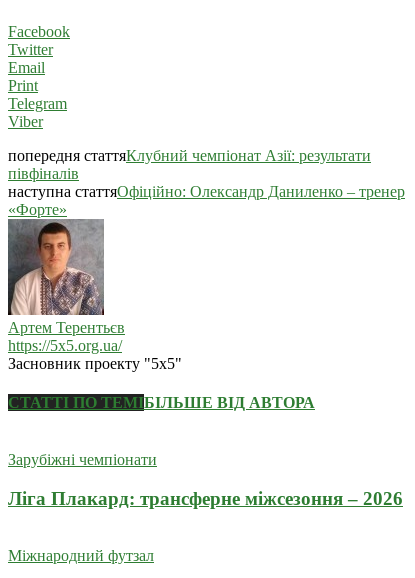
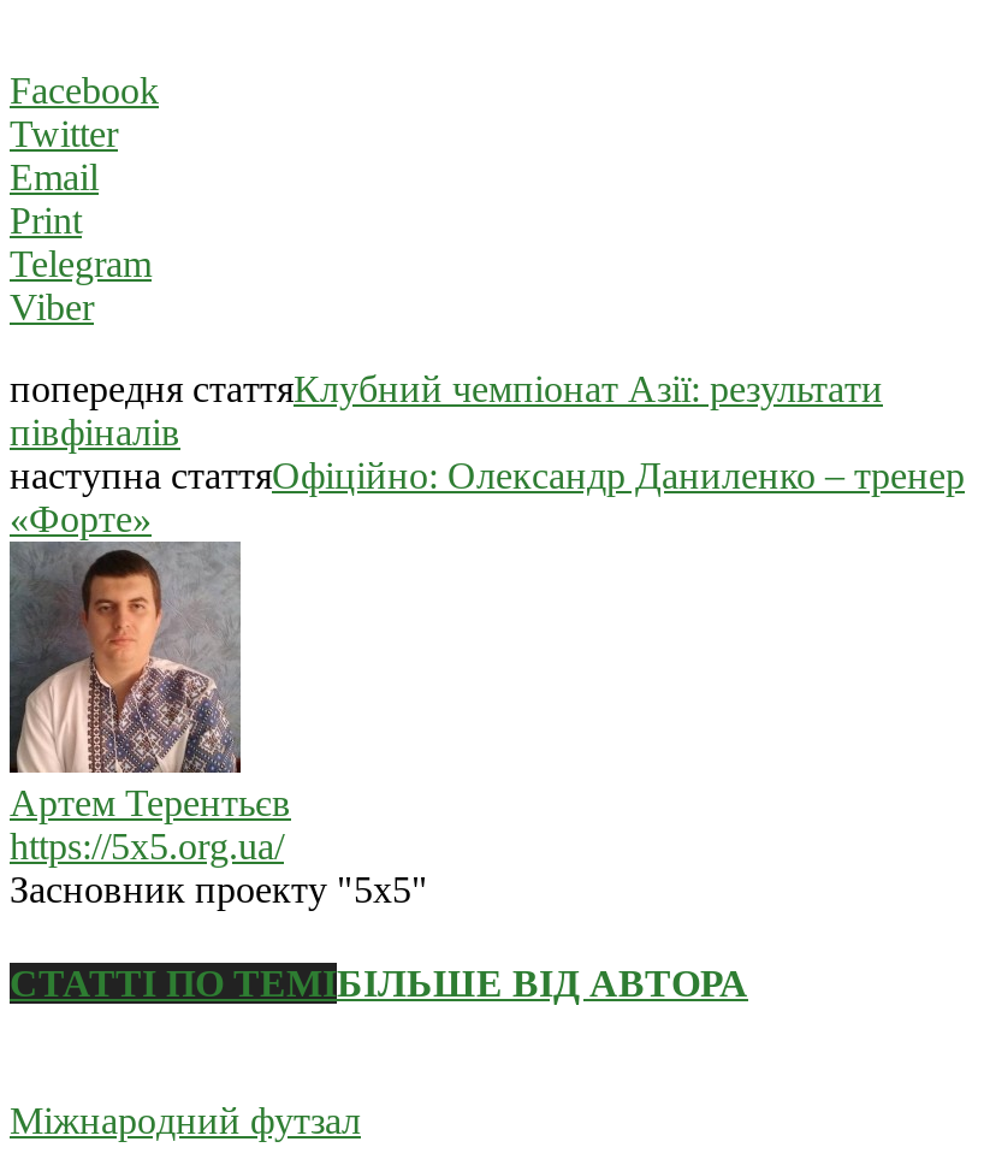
- Зарубіжні чемпіонати
- Ліга Плакард: трансферне міжсезоння – 2026
